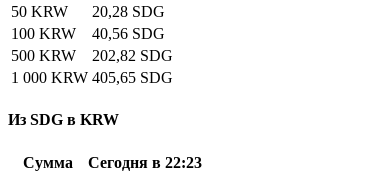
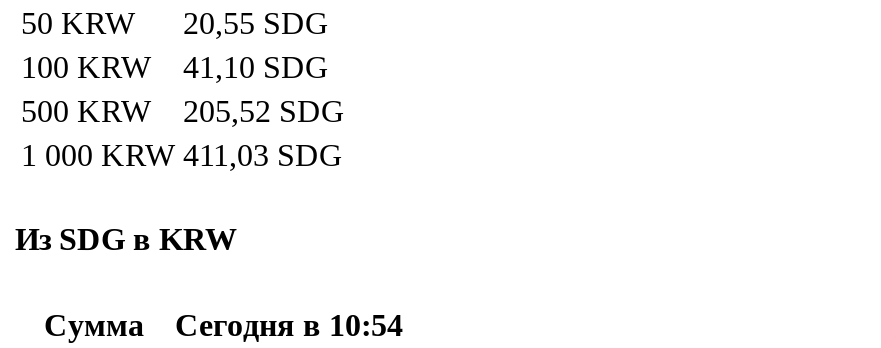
- 50 KRW 20,28 SDG
+ 50 KRW 20,55 SDG

- 100 KRW 40,56 SDG
+ 100 KRW 41,10 SDG

- 500 KRW 202,82 SDG
+ 500 KRW 205,52 SDG

- 1 000 KRW 405,65 SDG
+ 1 000 KRW 411,03 SDG

- Сумма Сегодня в 22:23
+ Сумма Сегодня в 10:54
